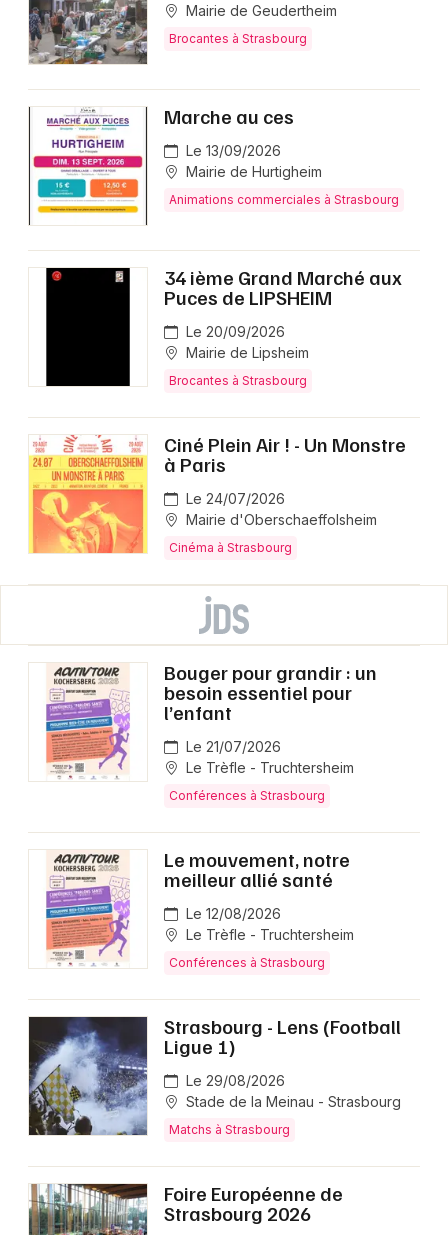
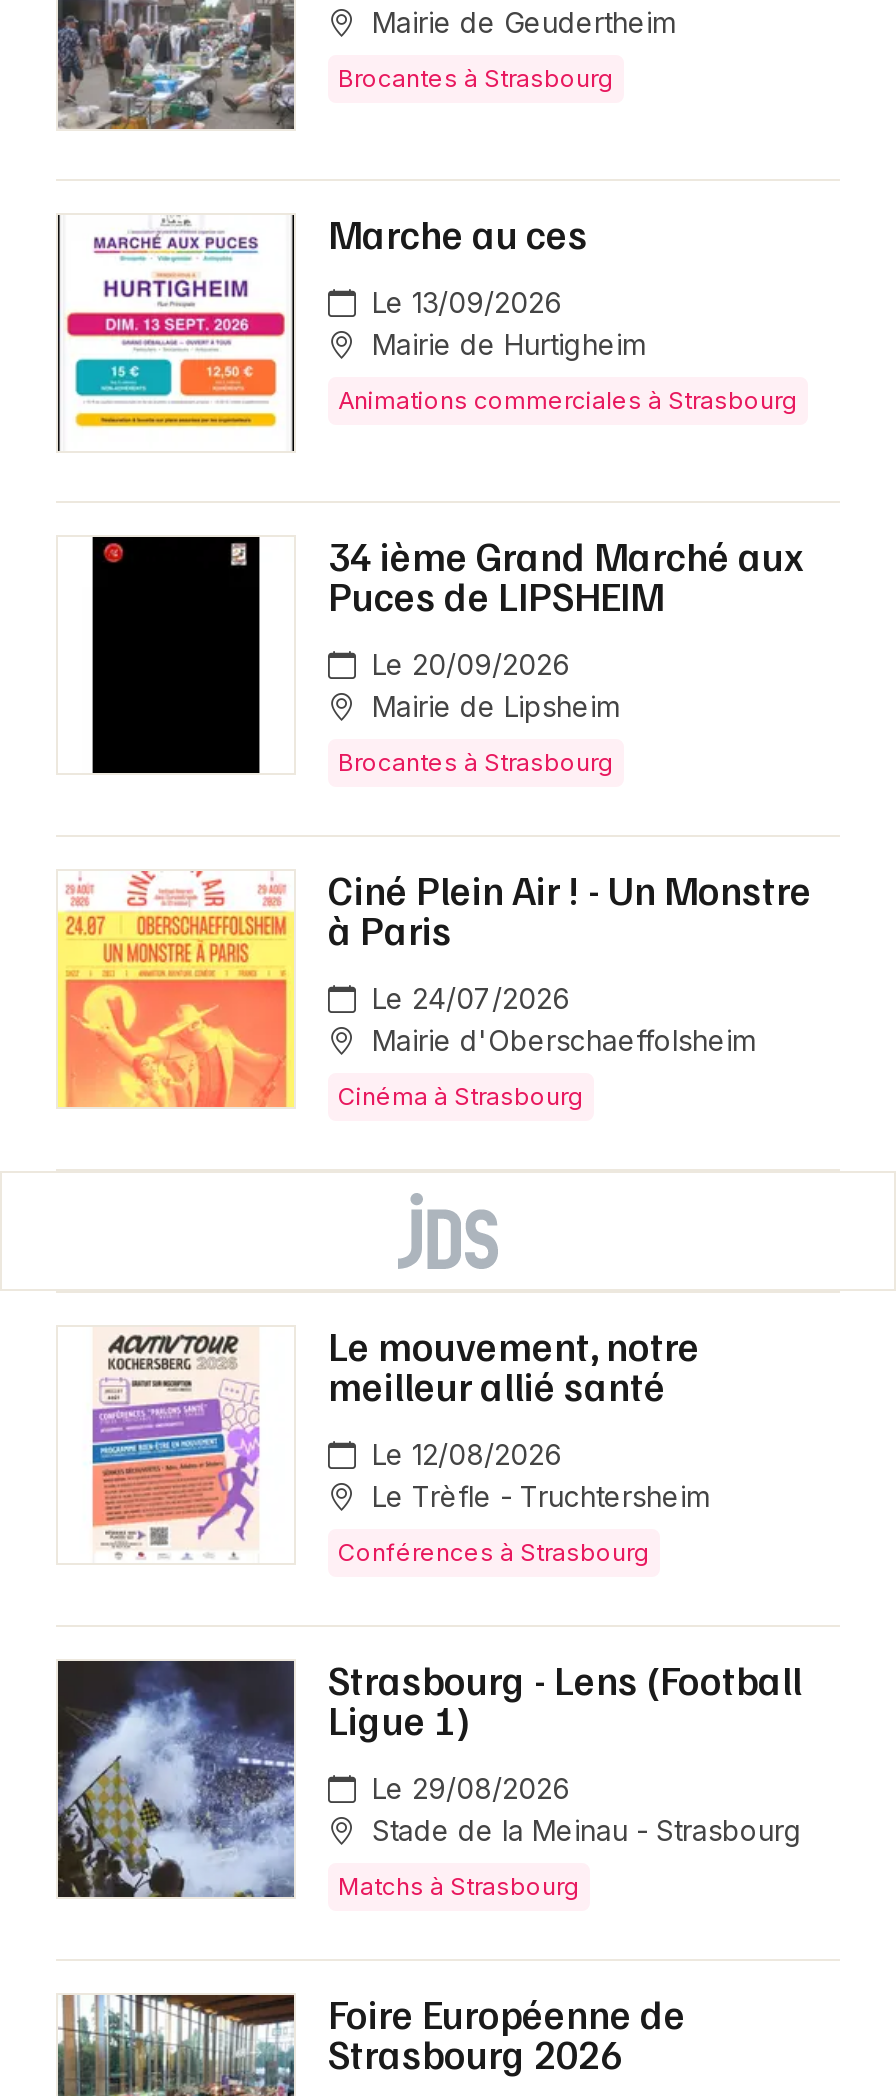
- Bouger pour grandir : un
- besoin essentiel pour
- l’enfant
- Le 21/07/2026
- Le Trèfle - Truchtersheim
- Conférences à Strasbourg
